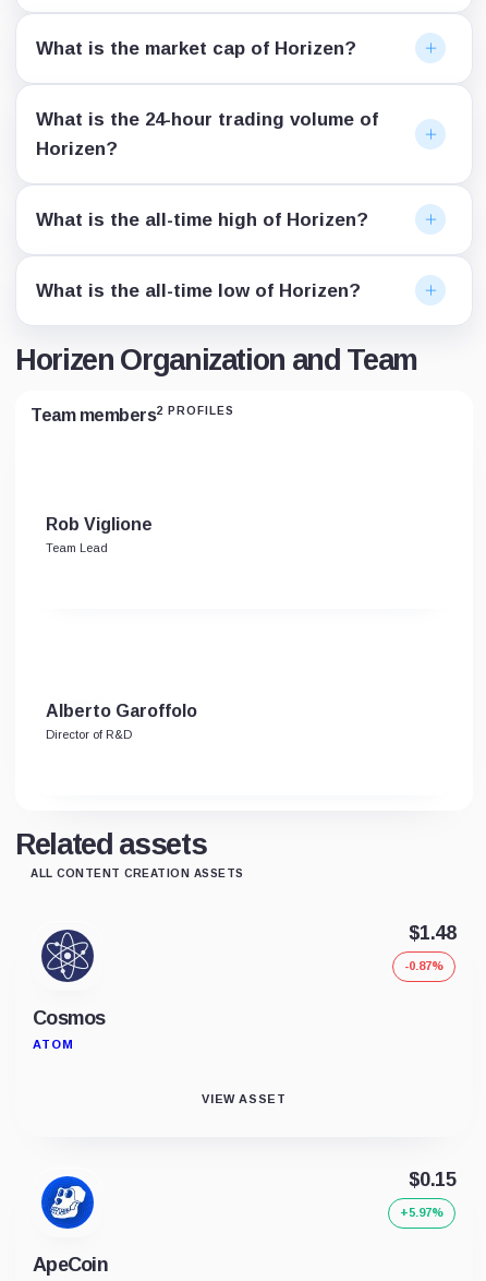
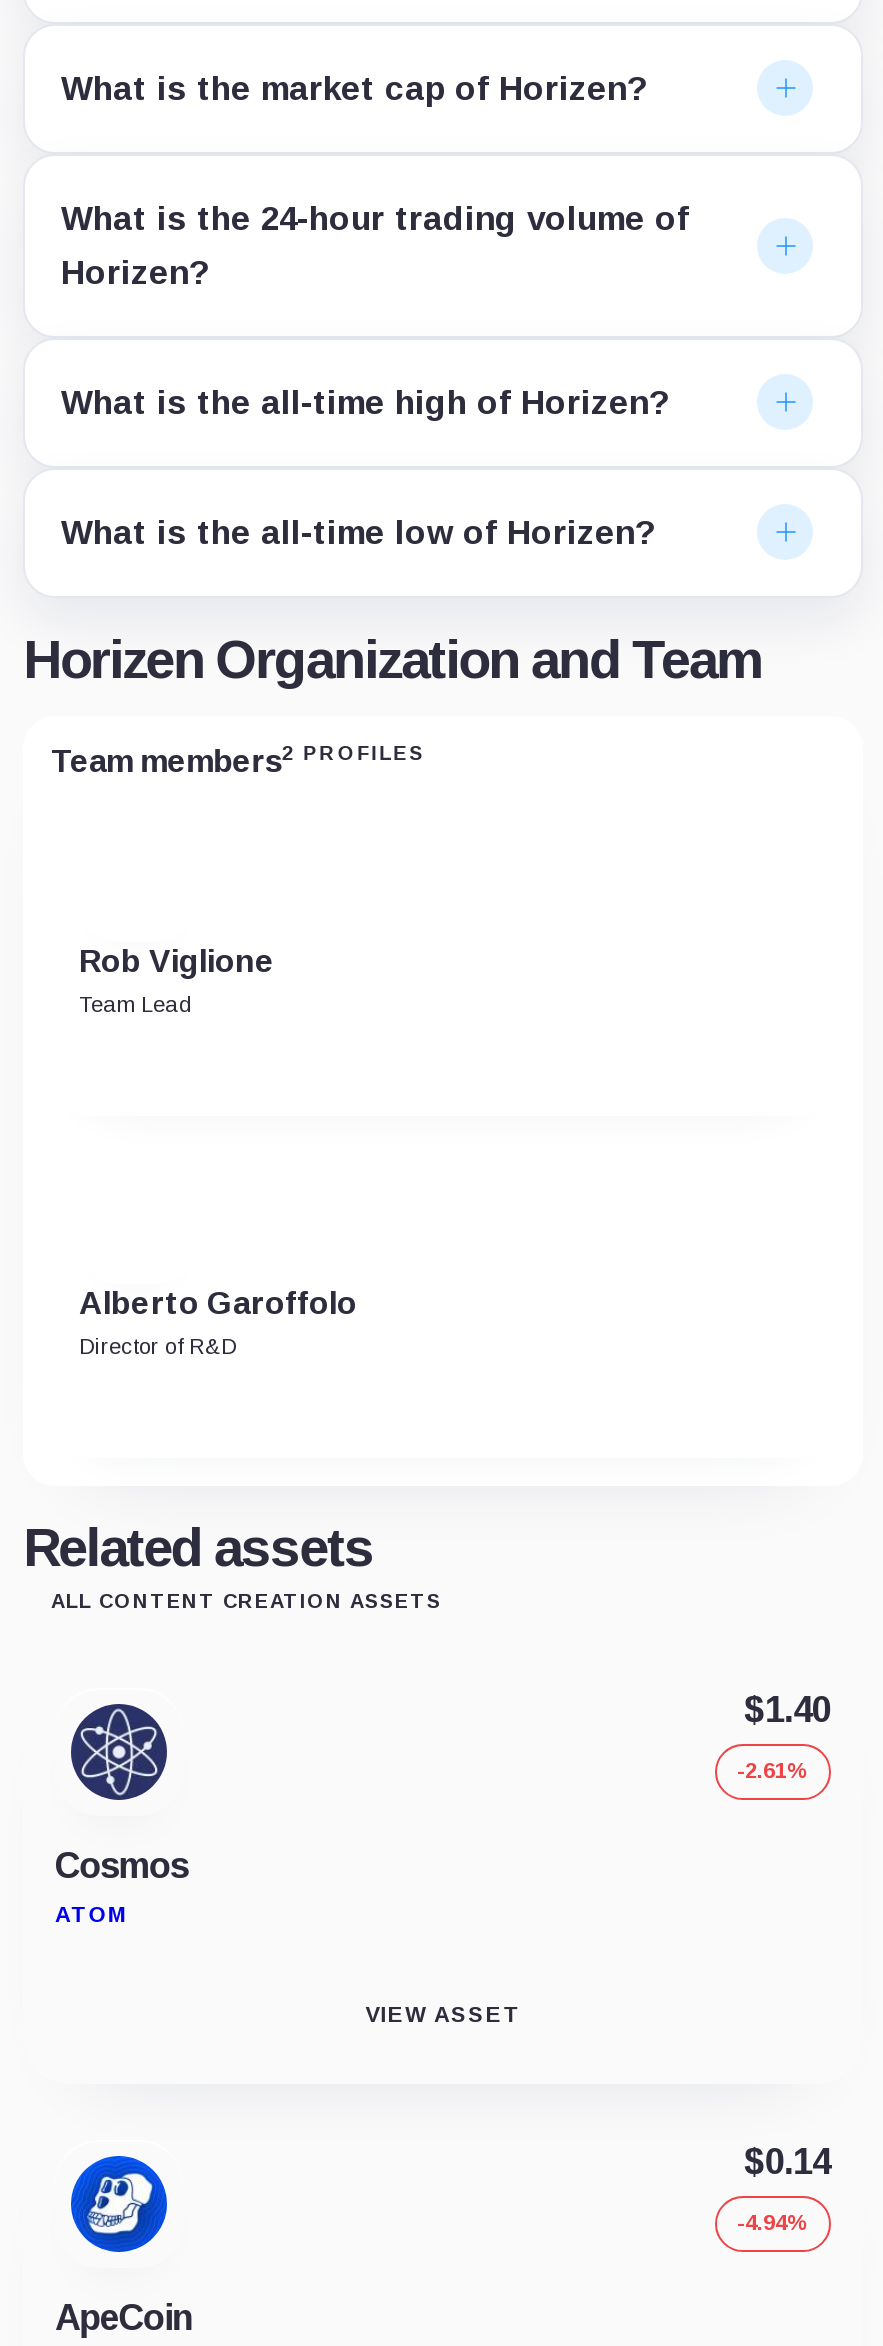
- $1.48
+ $1.40

- -0.87%
+ -2.61%

- $0.15
+ $0.14

- +5.97%
+ -4.94%
